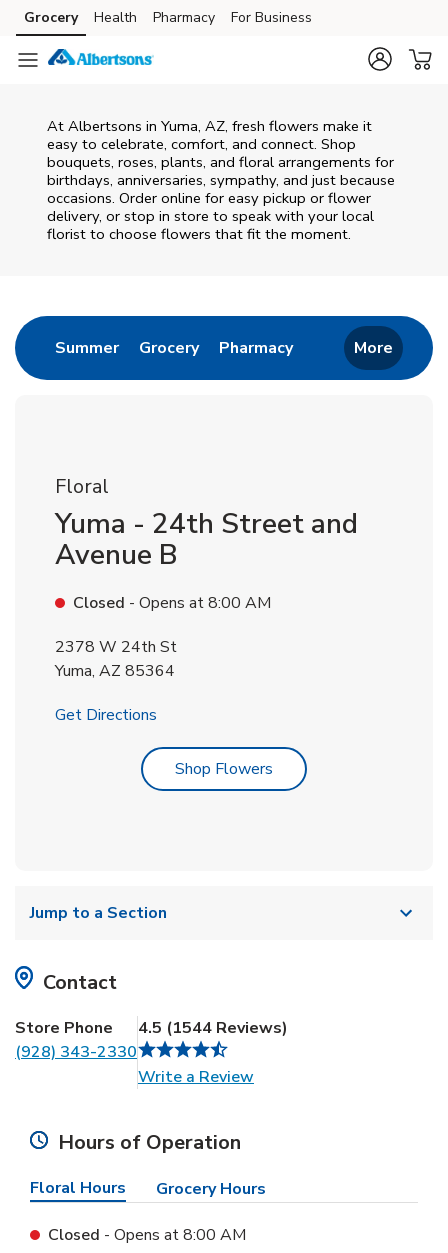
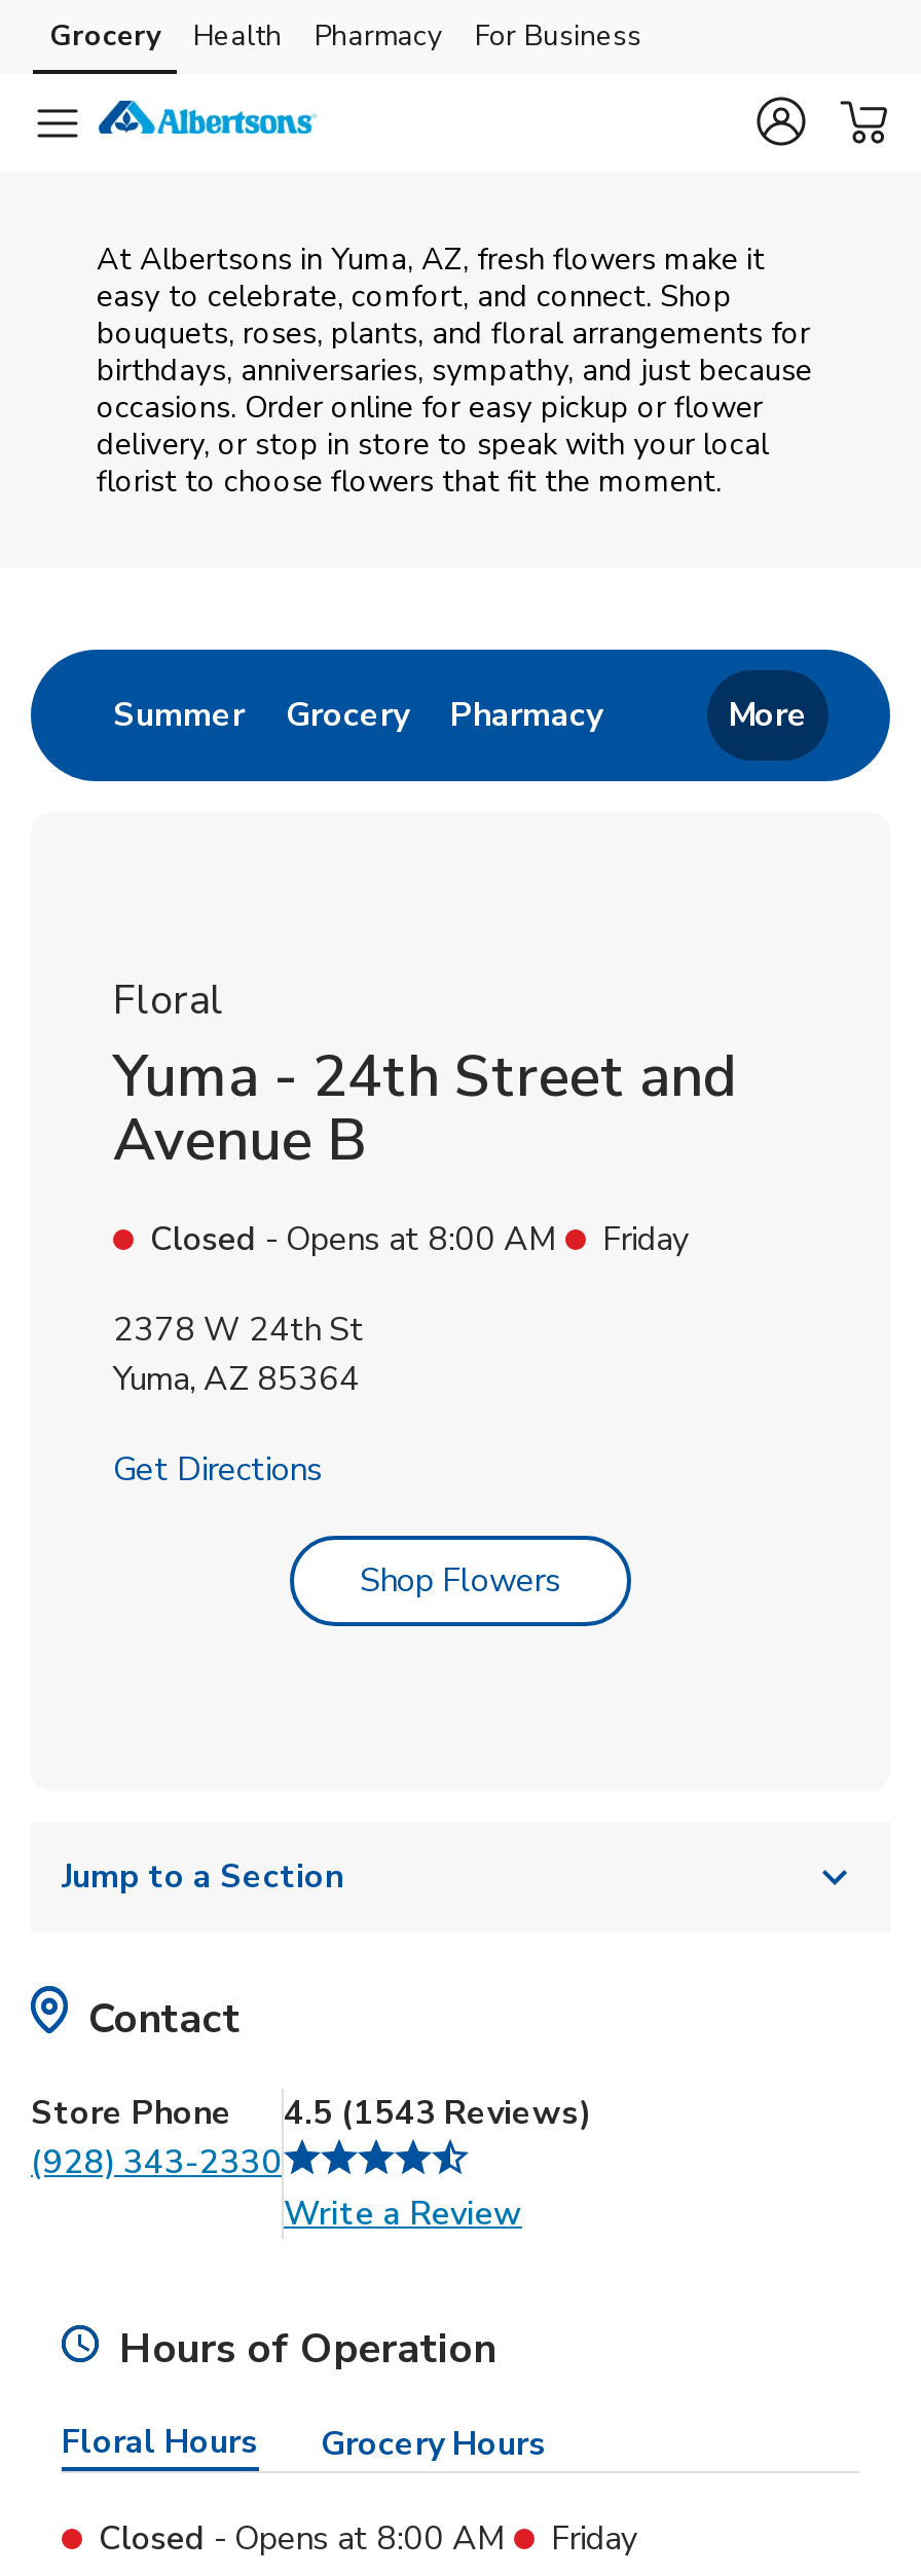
+ Friday

- Store Phone 4.5 (1544 Reviews)
+ Store Phone 4.5 (1543 Reviews)

+ Friday
